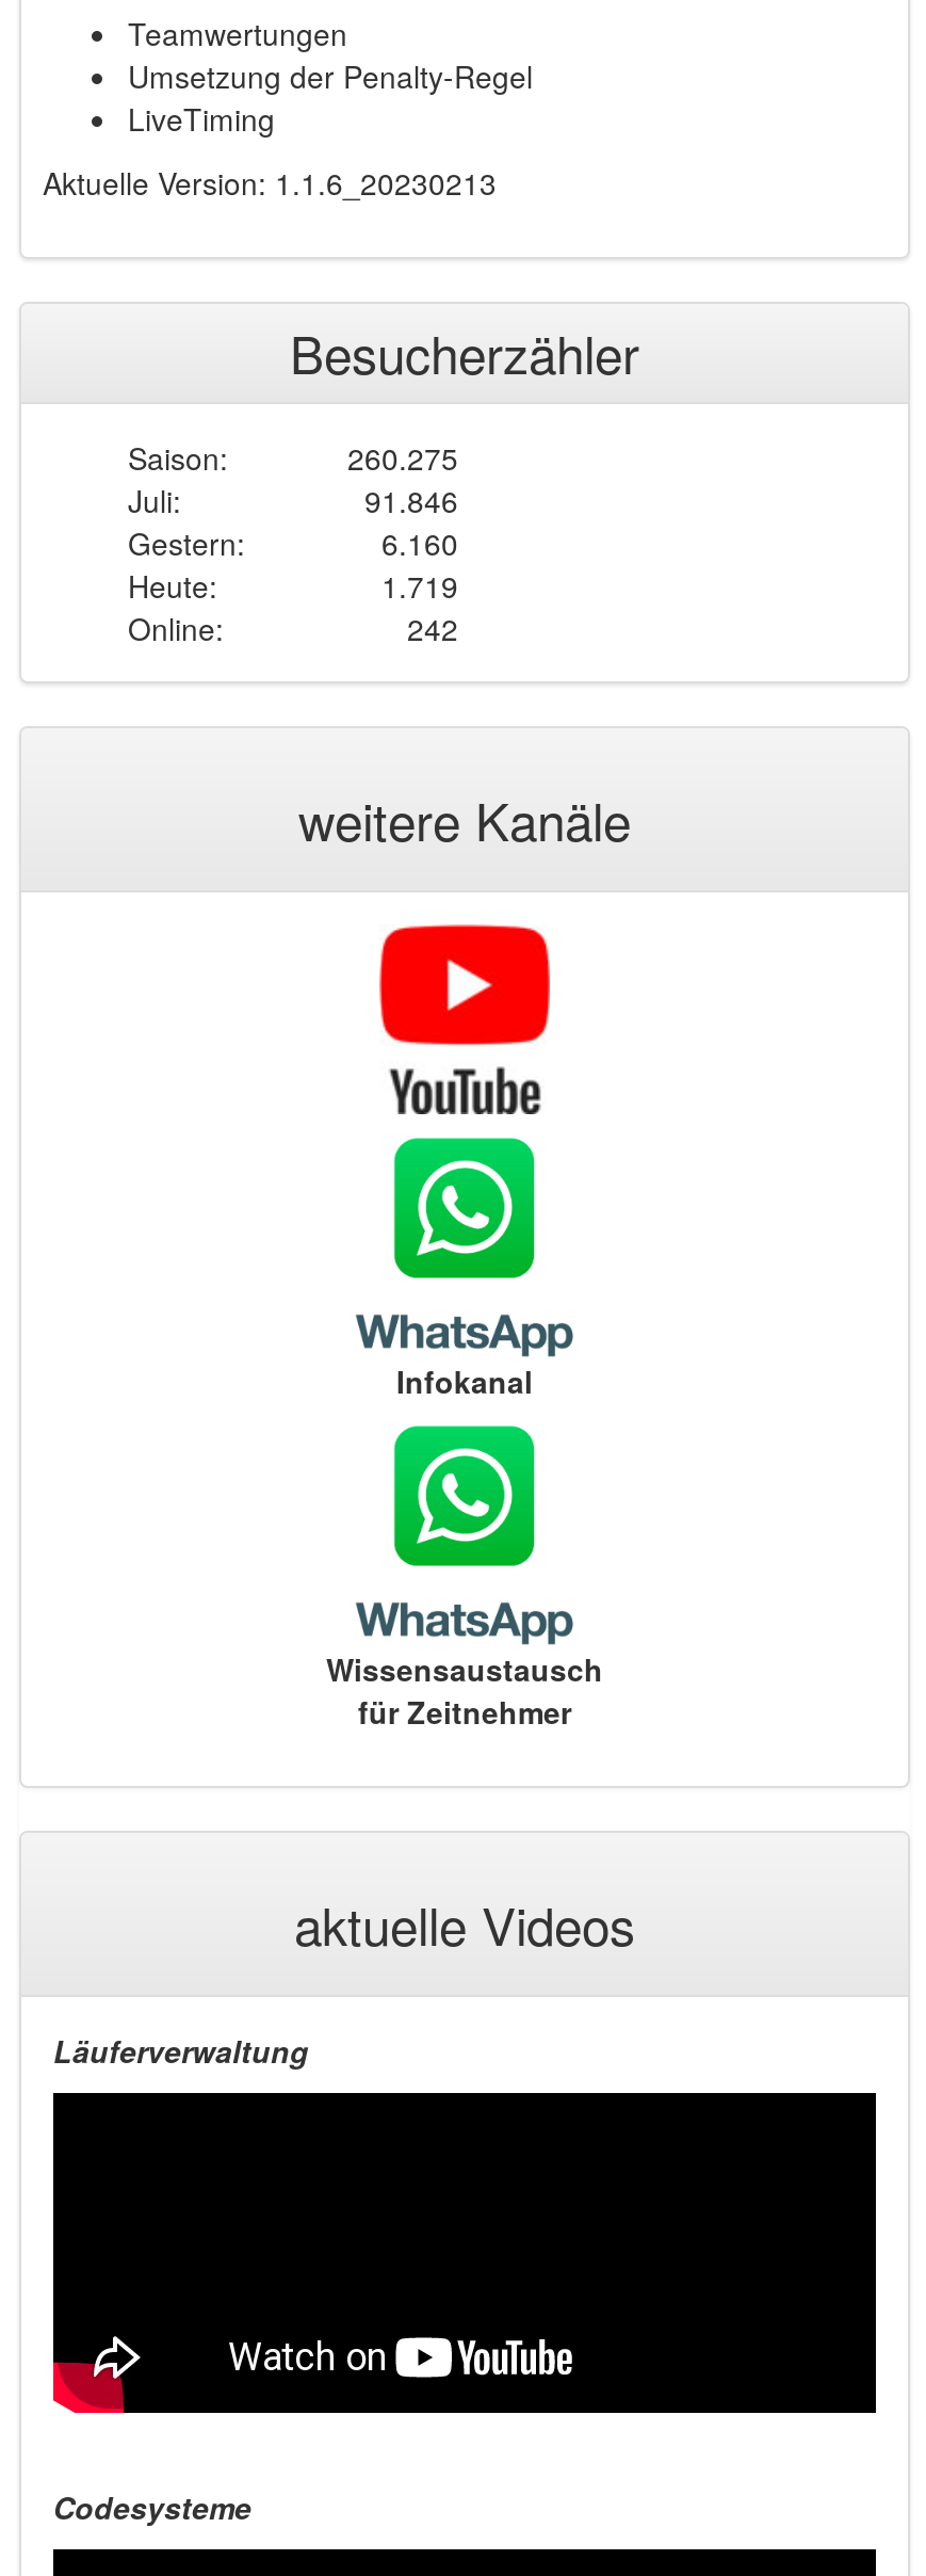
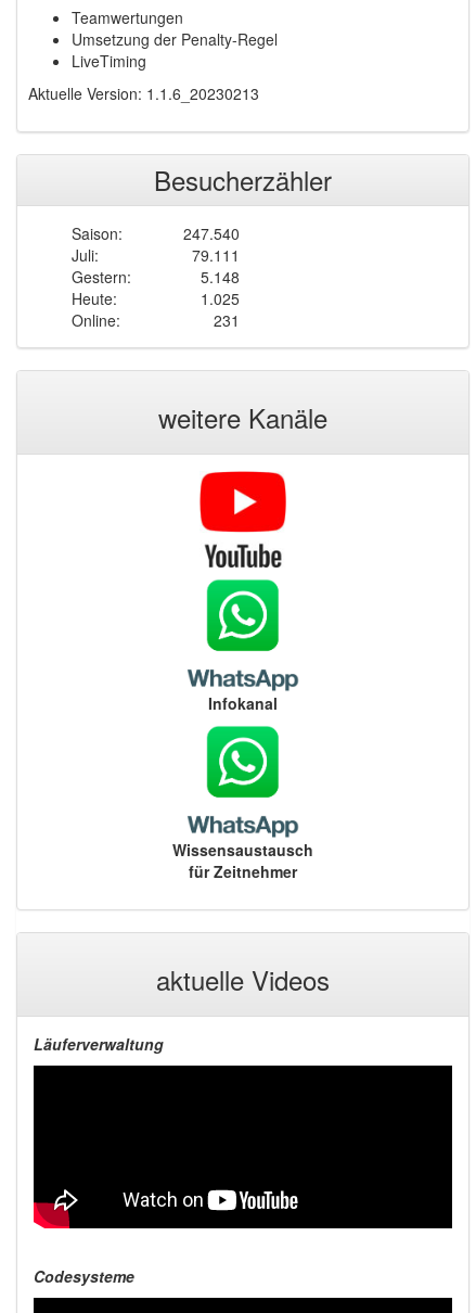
- 260.275
+ 247.540

- 91.846
+ 79.111

- 6.160
+ 5.148

- 1.719
+ 1.025

- 242
+ 231
